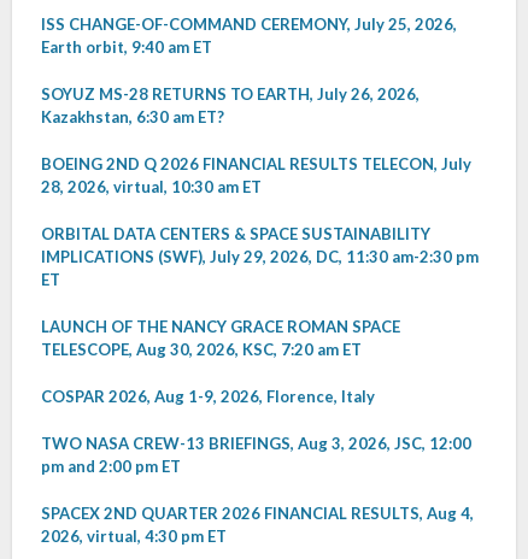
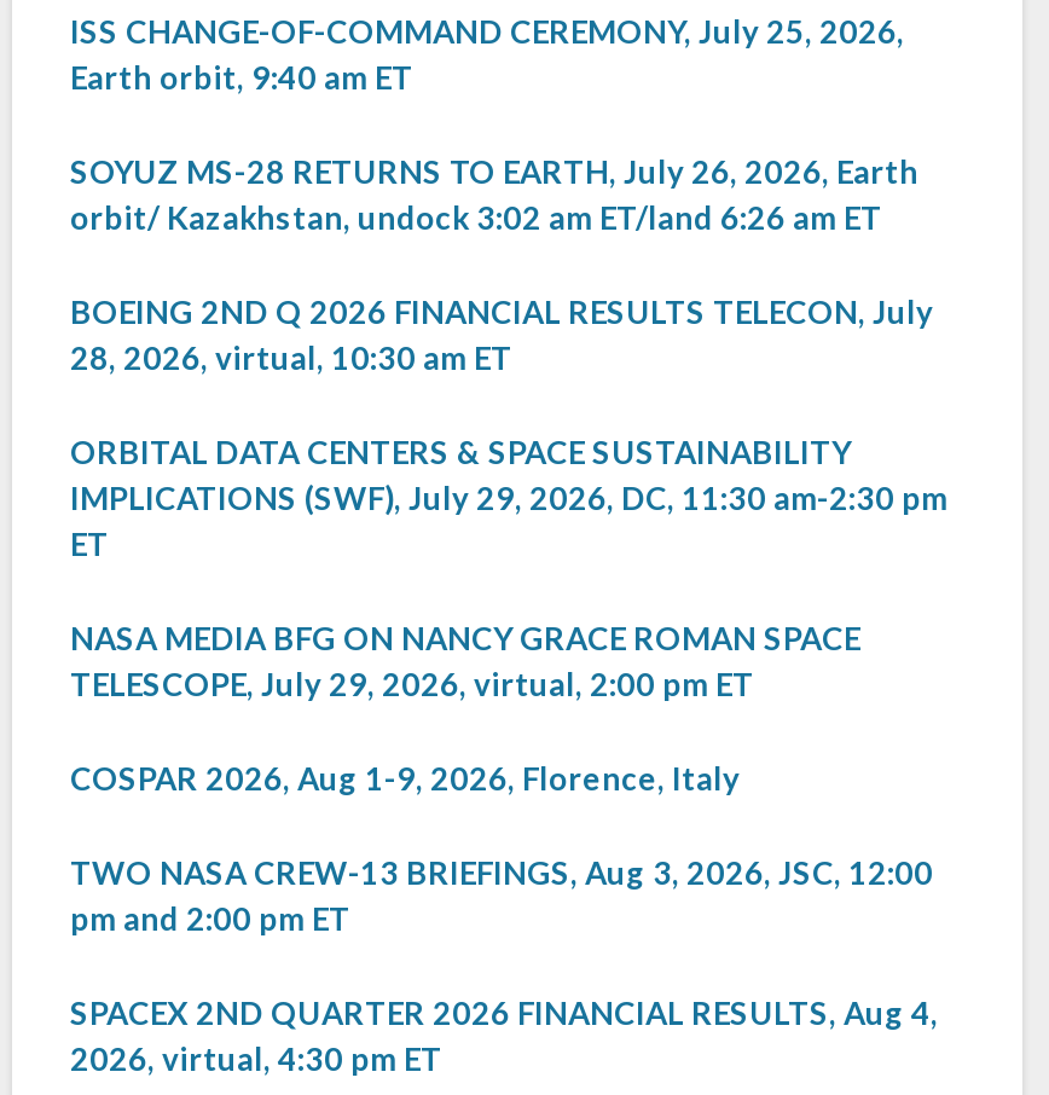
- SOYUZ MS-28 RETURNS TO EARTH, July 26, 2026,
- Kazakhstan, 6:30 am ET?
+ SOYUZ MS-28 RETURNS TO EARTH, July 26, 2026, Earth
+ orbit/ Kazakhstan, undock 3:02 am ET/land 6:26 am ET

- LAUNCH OF THE NANCY GRACE ROMAN SPACE
- TELESCOPE, Aug 30, 2026, KSC, 7:20 am ET
+ NASA MEDIA BFG ON NANCY GRACE ROMAN SPACE
+ TELESCOPE, July 29, 2026, virtual, 2:00 pm ET
